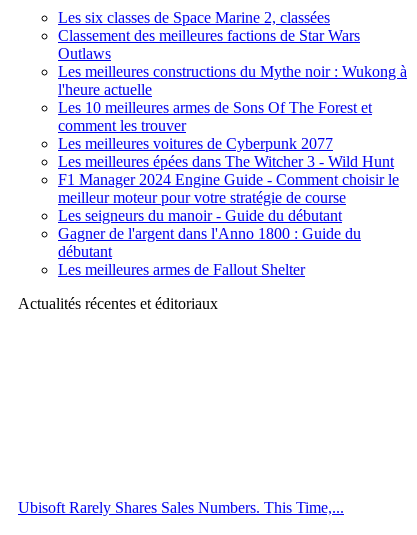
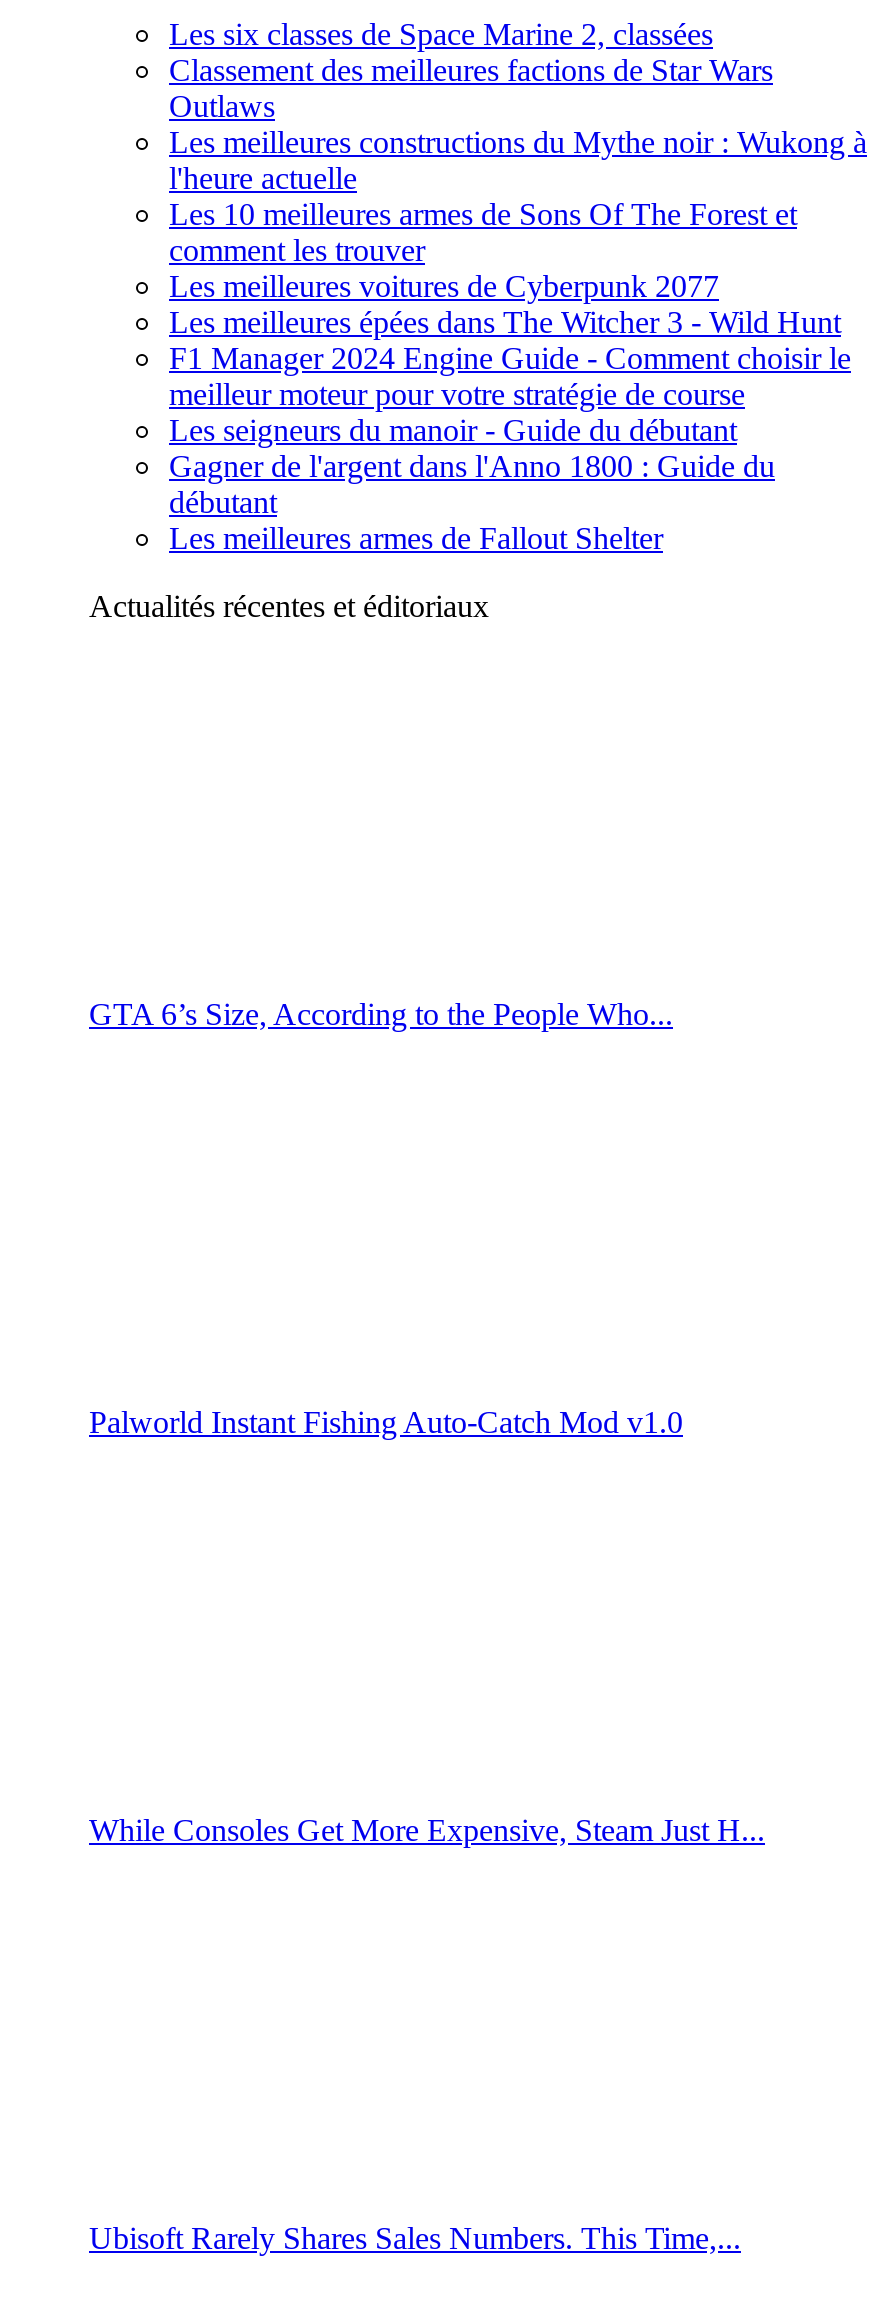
+ GTA 6’s Size, According to the People Who...

+ Palworld Instant Fishing Auto-Catch Mod v1.0

+ While Consoles Get More Expensive, Steam Just H...
